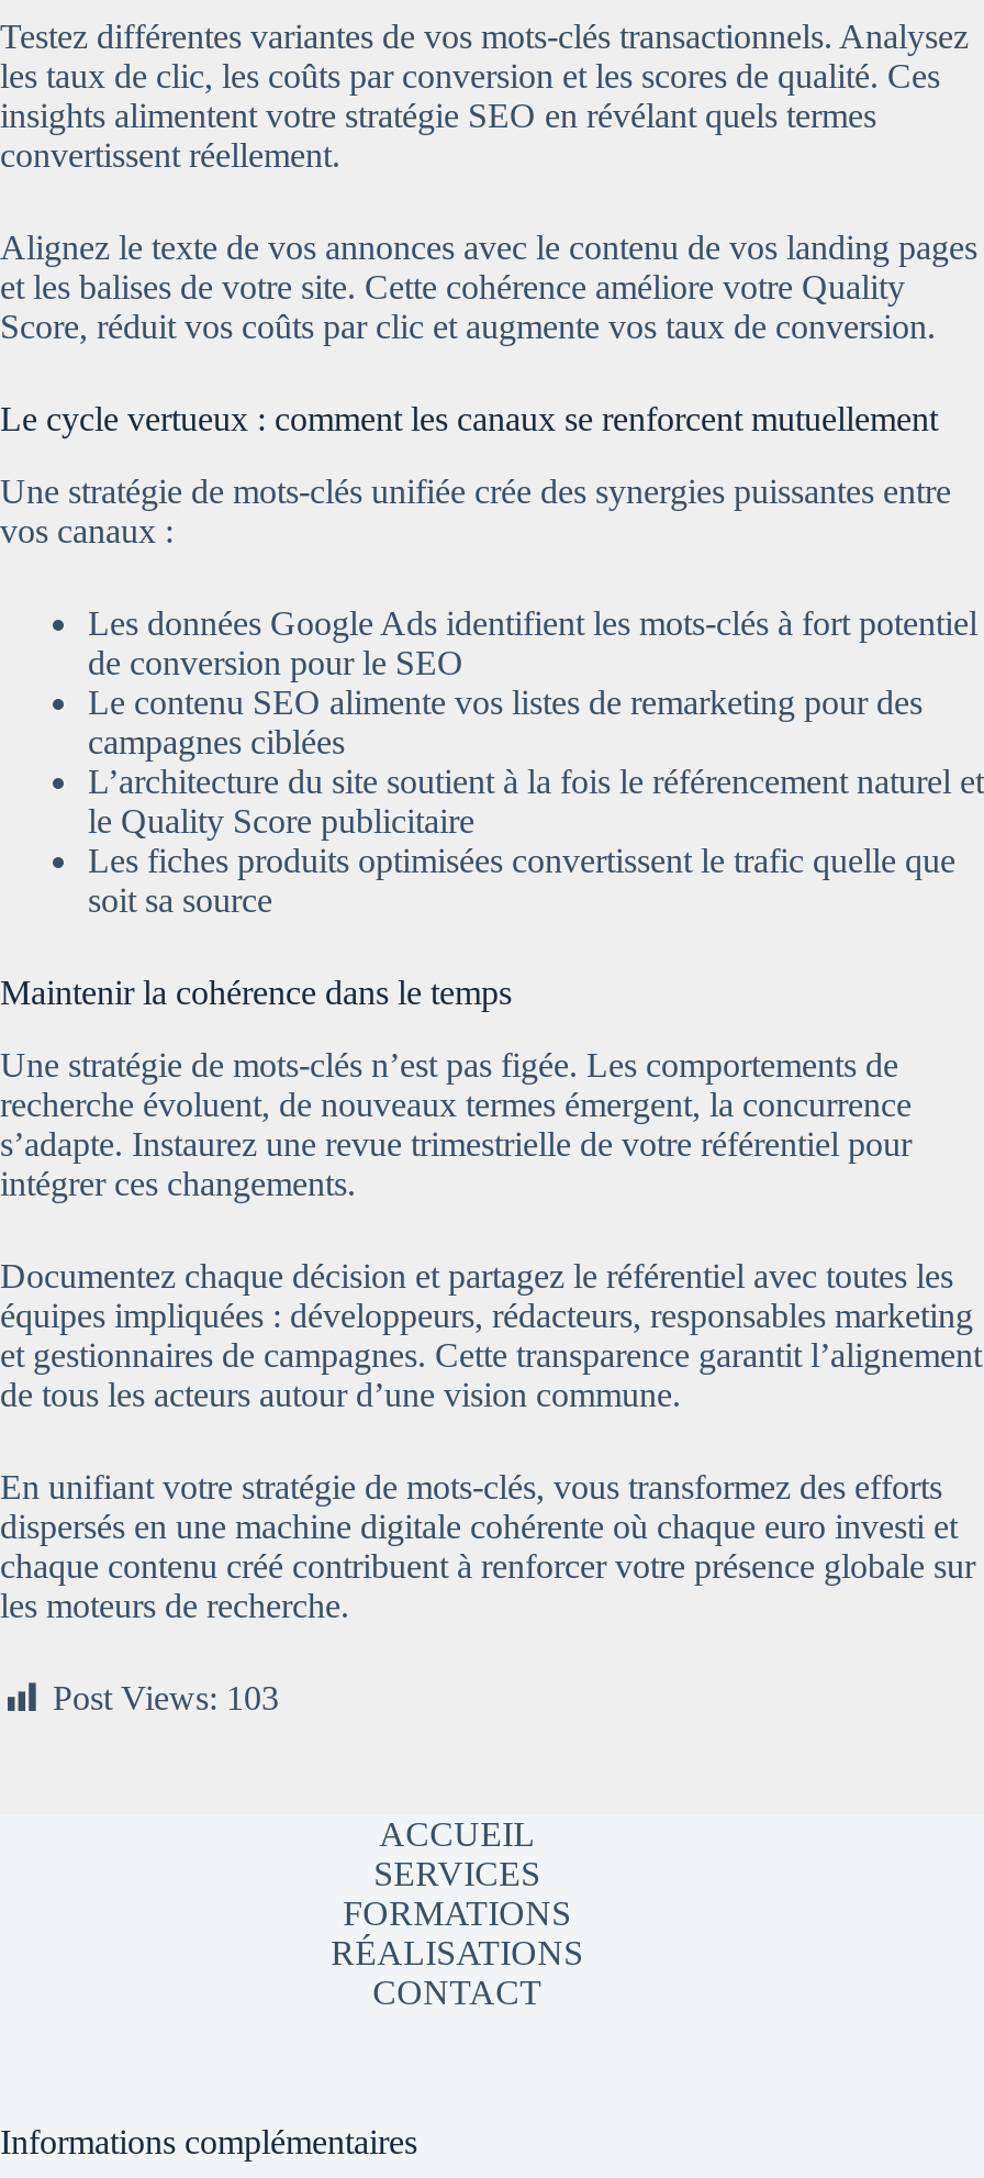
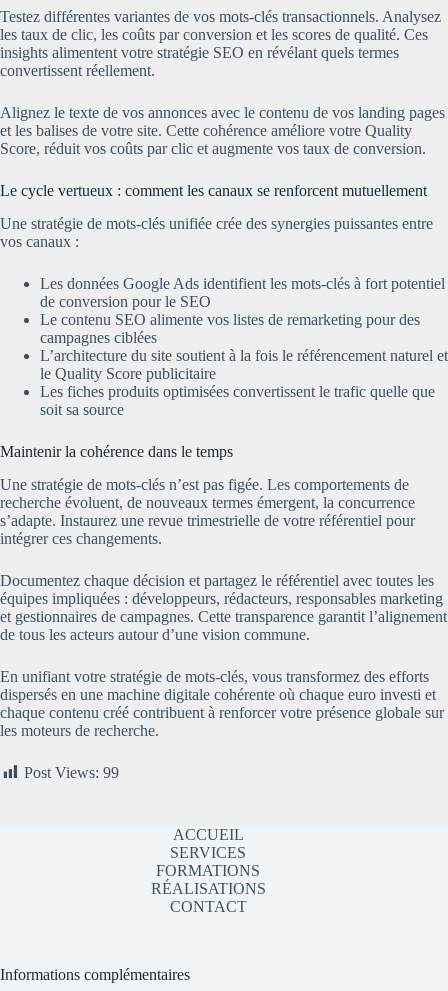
- Post Views: 103
+ Post Views: 99
